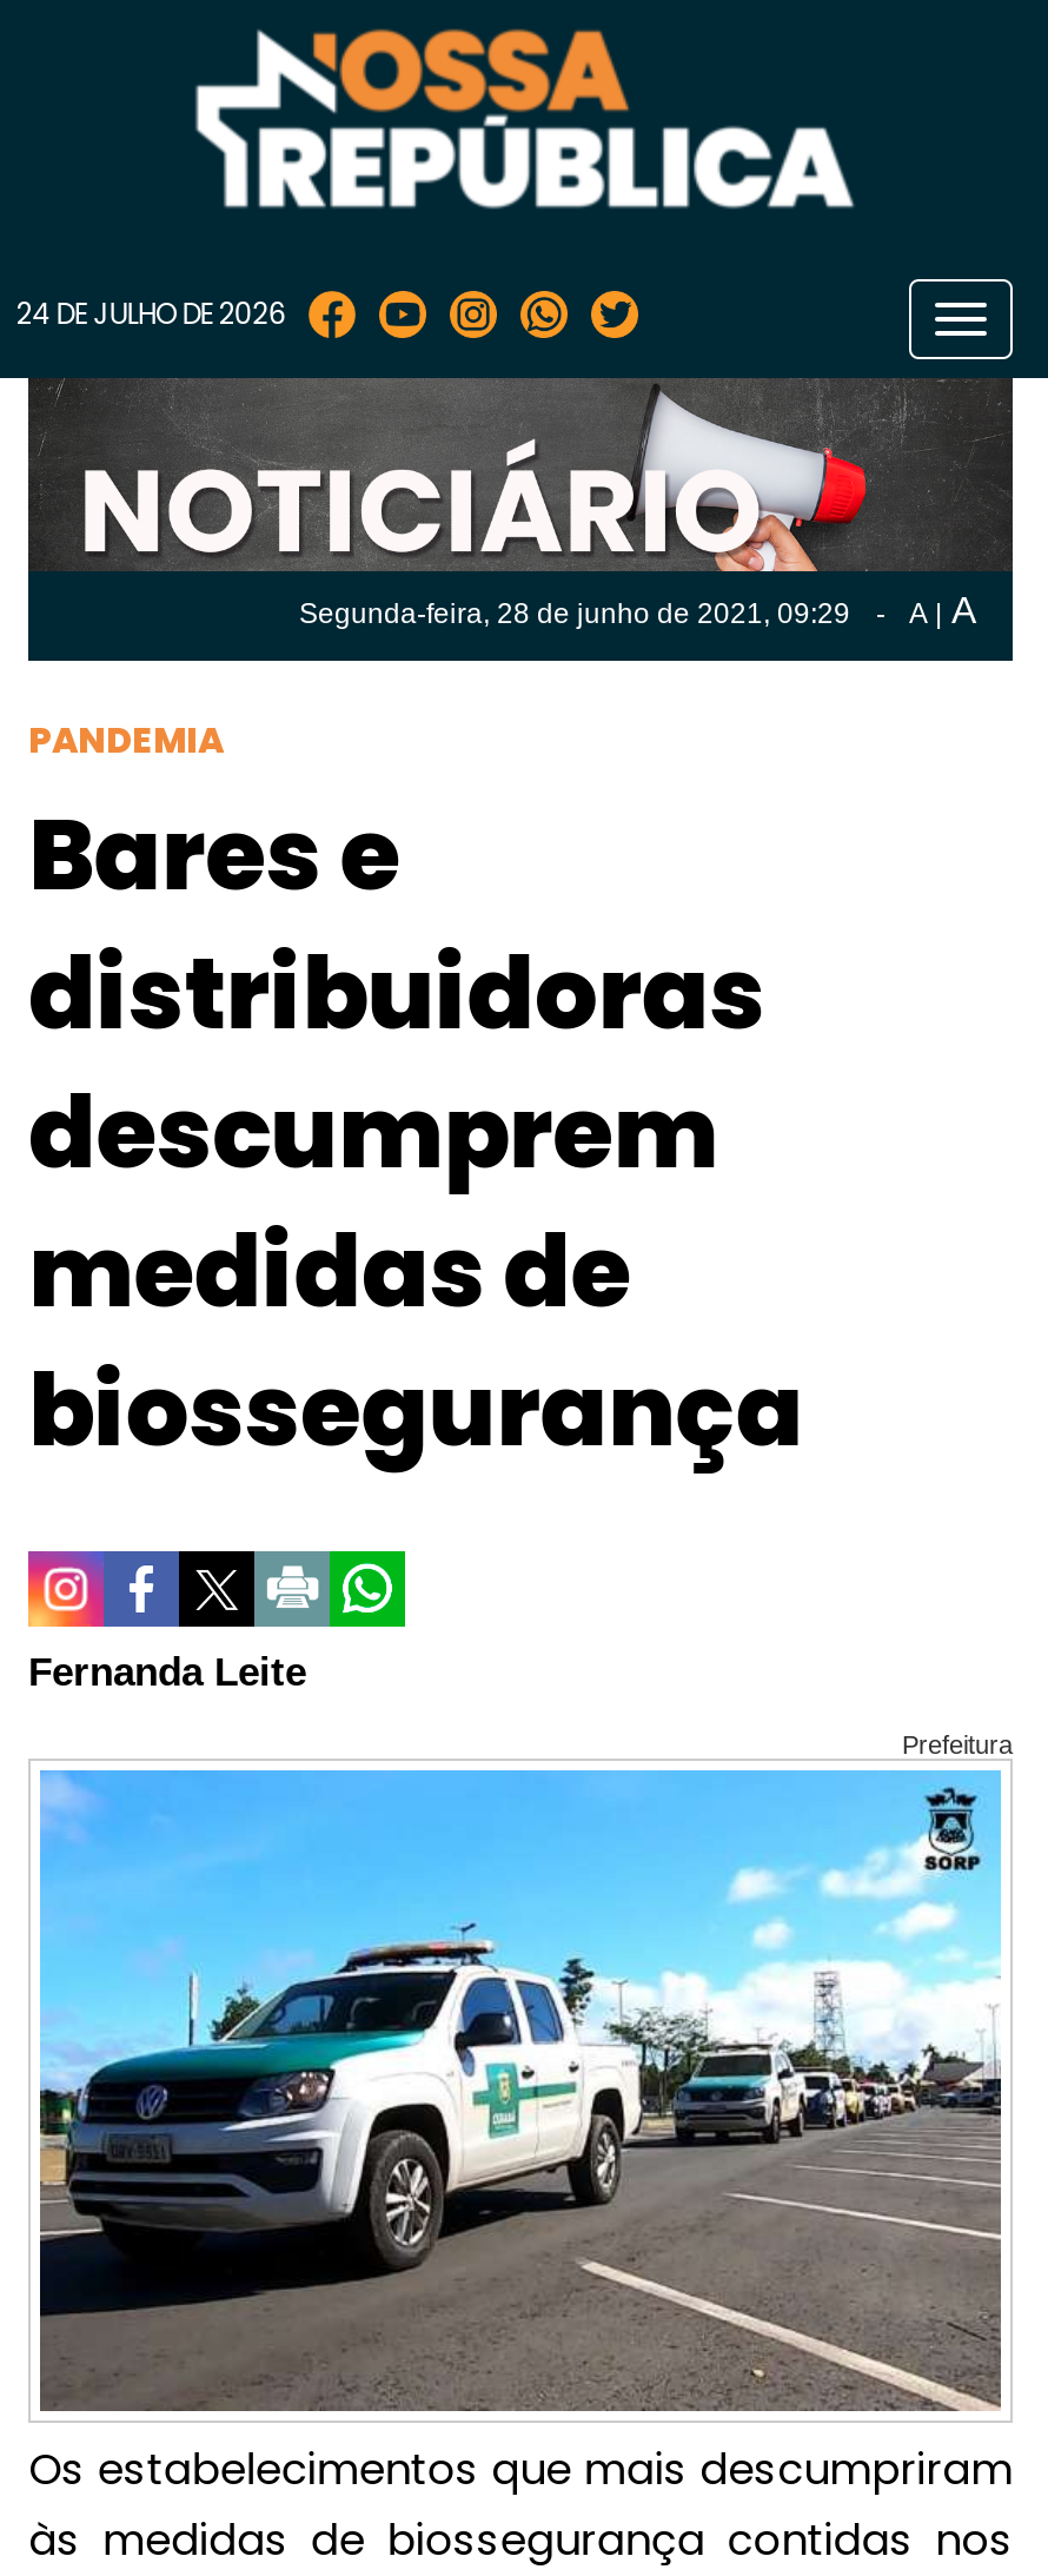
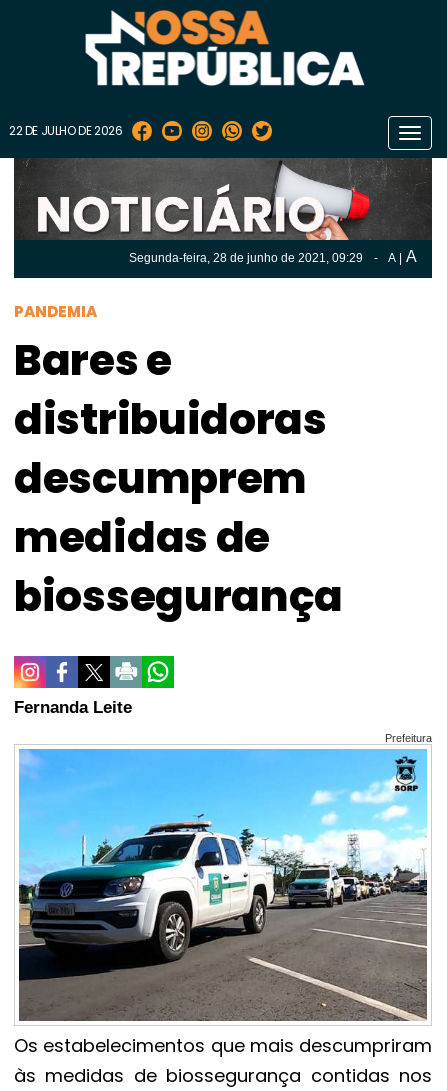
- 24 DE JULHO DE 2026
+ 22 DE JULHO DE 2026
